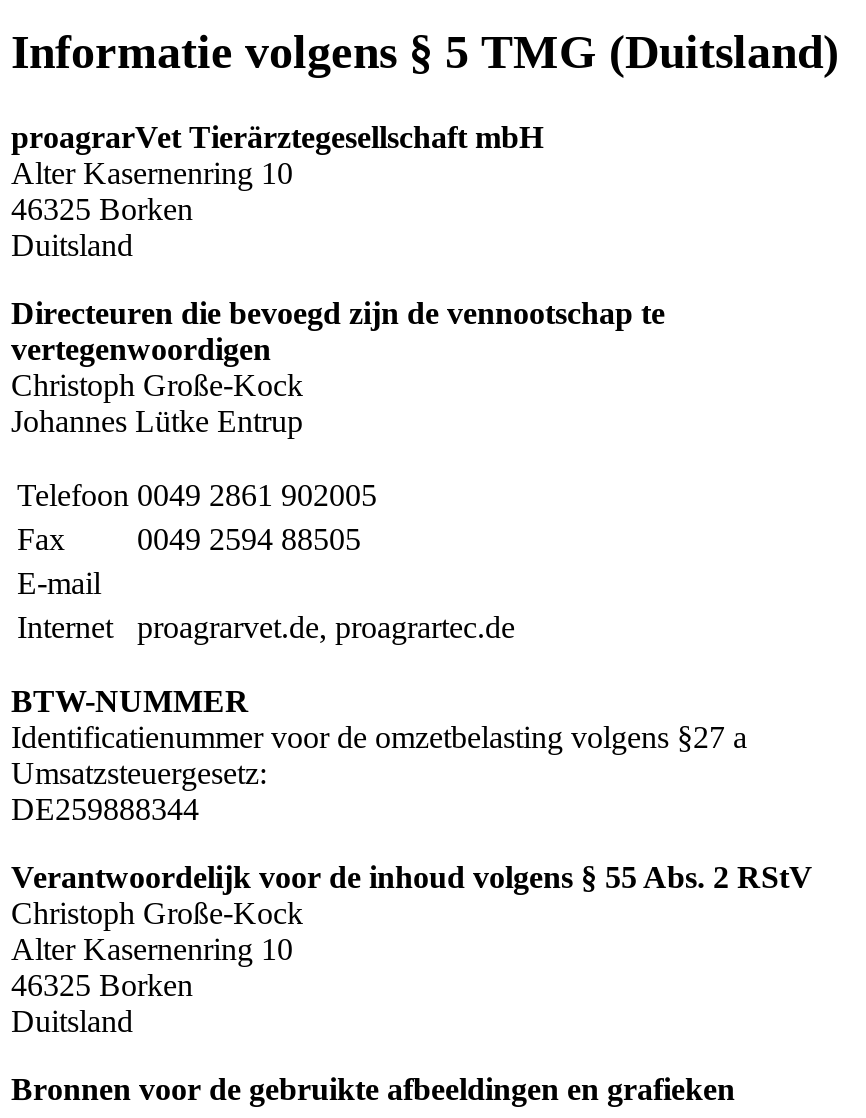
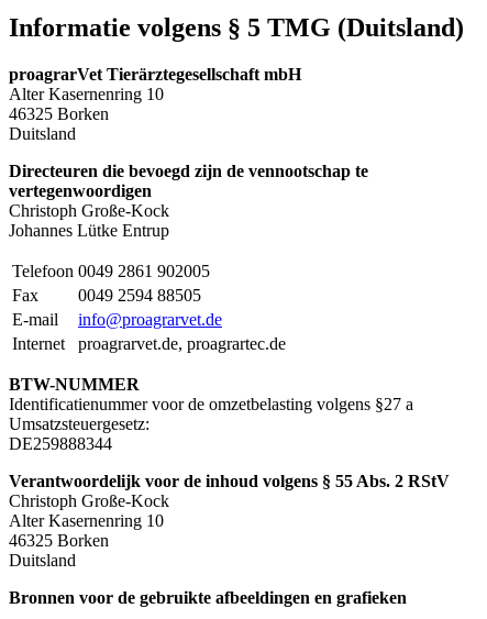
+ info@proagrarvet.de
